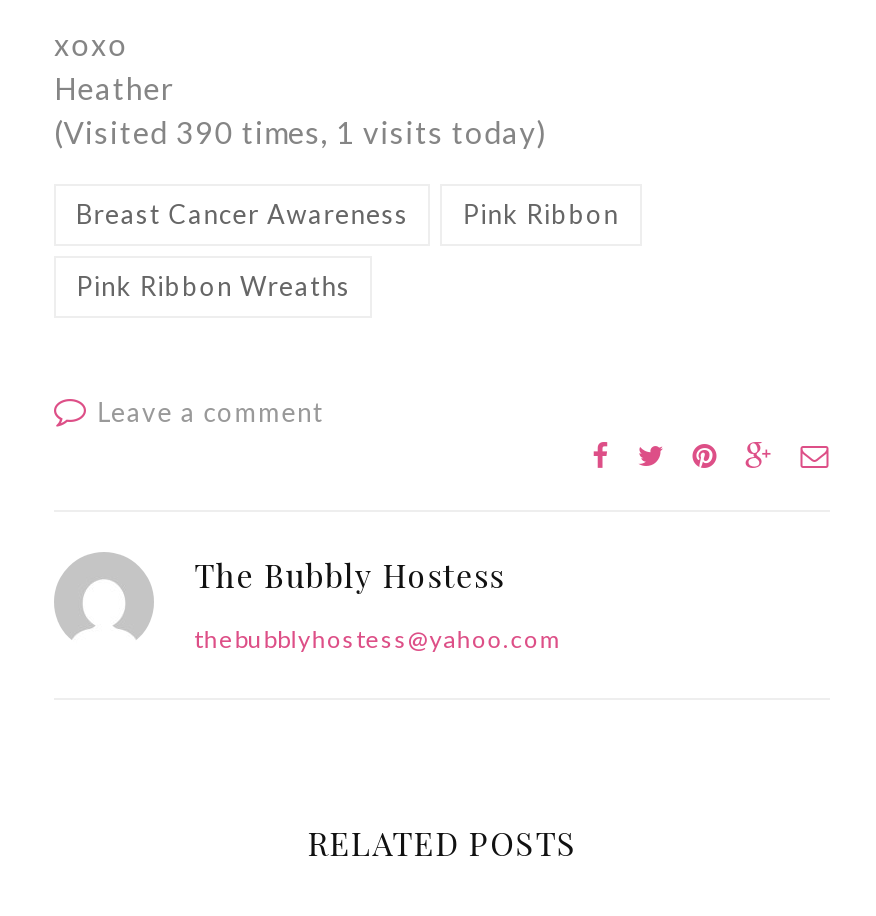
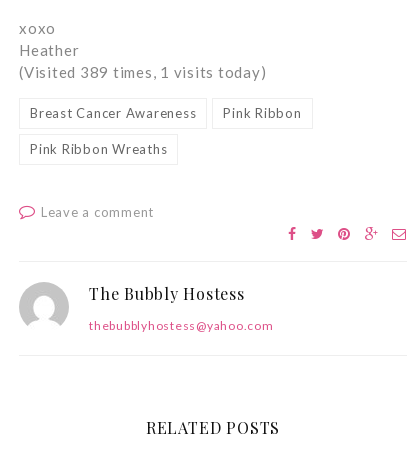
- (Visited 390 times, 1 visits today)
+ (Visited 389 times, 1 visits today)
